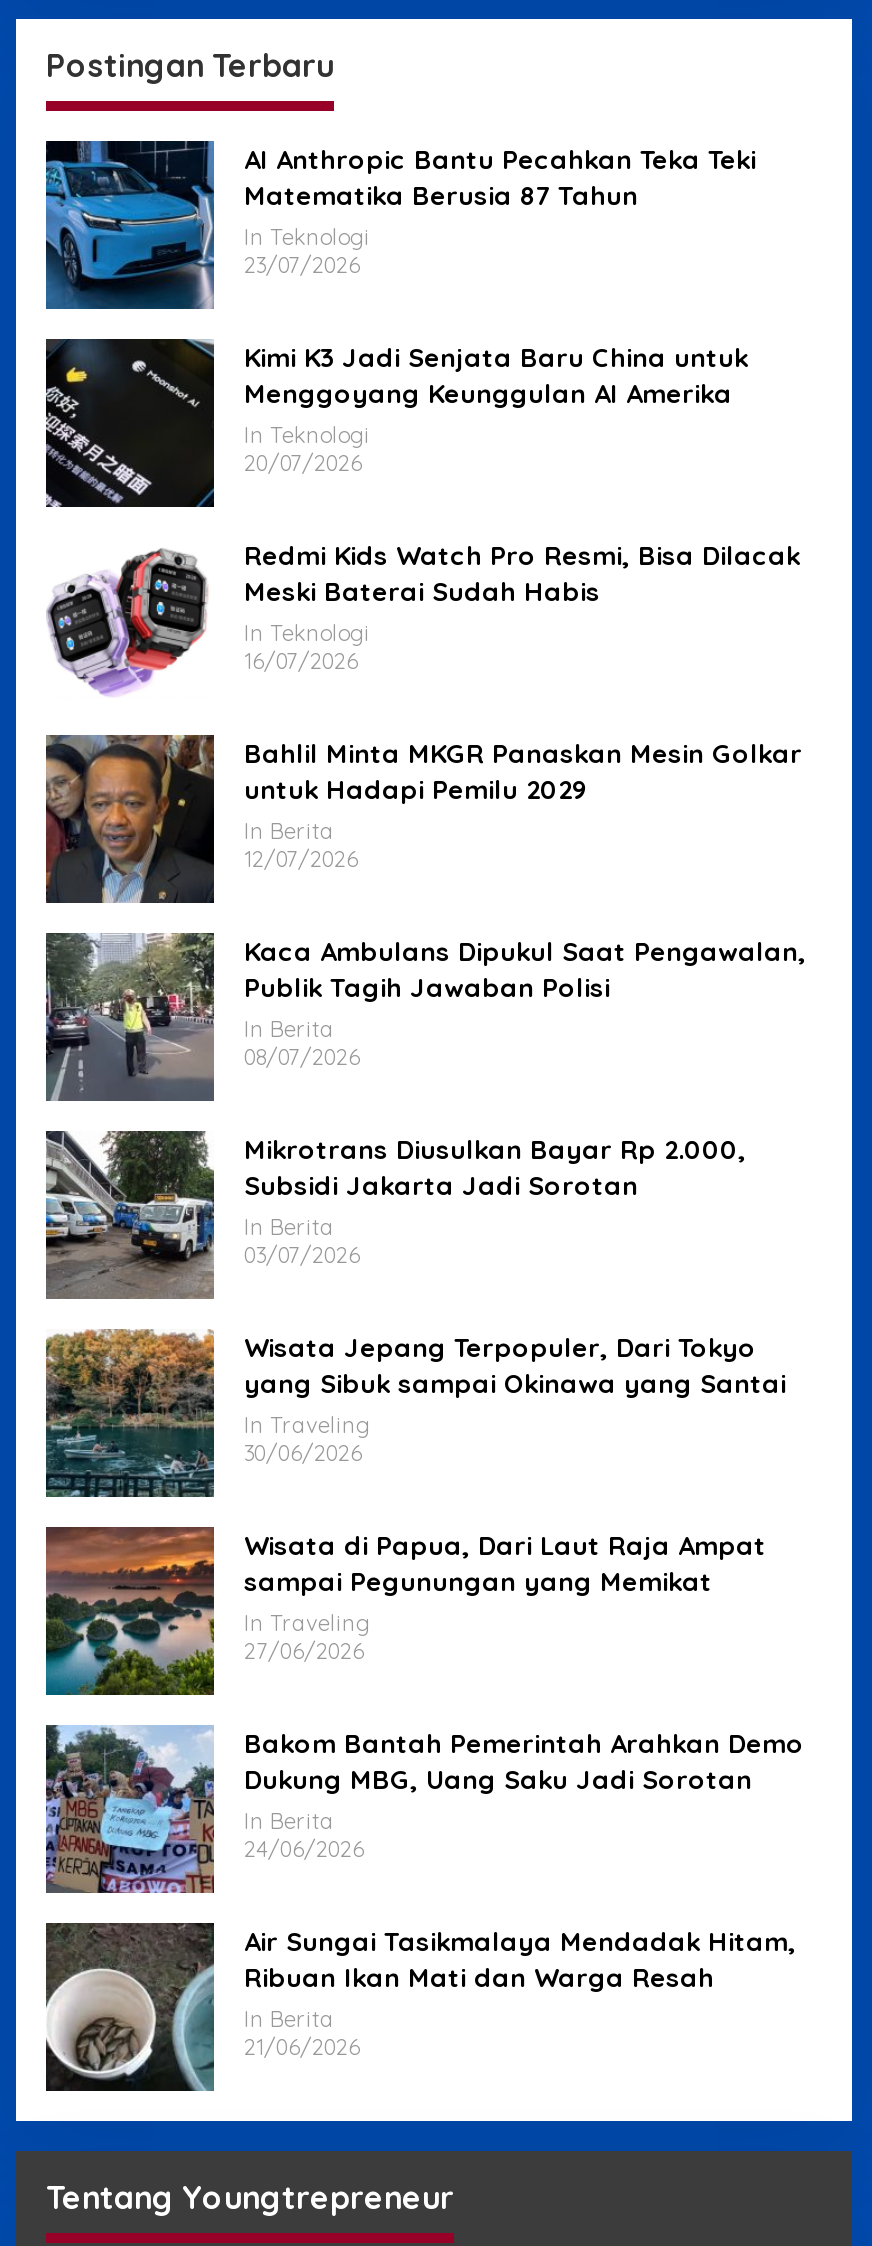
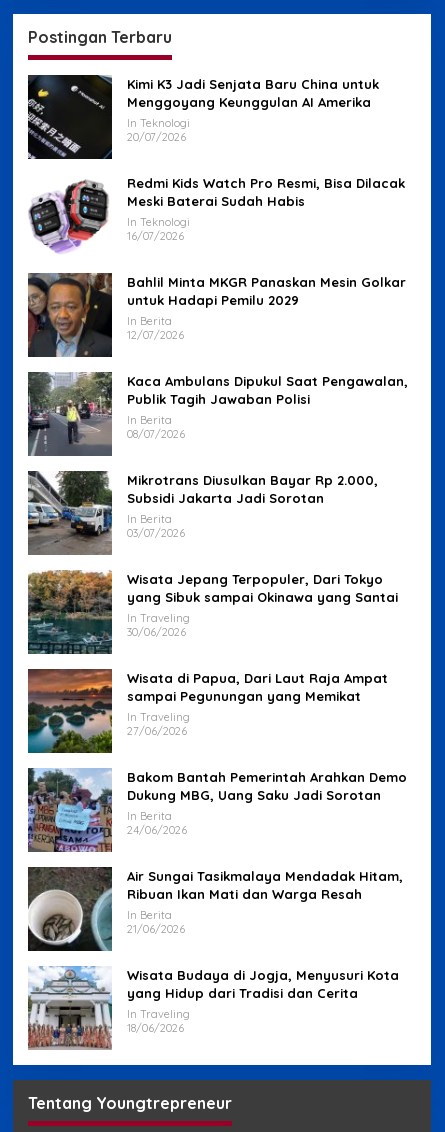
- [image]
- AI Anthropic Bantu Pecahkan Teka Teki
- Matematika Berusia 87 Tahun
- In Teknologi
- 23/07/2026

moved up: [image] | Kimi K3 Jadi Senjata Baru China untuk | Menggoyang Keunggulan AI Amerika | ... | In Berita | 21/06/2026

+ [image]
+ Wisata Budaya di Jogja, Menyusuri Kota
+ yang Hidup dari Tradisi dan Cerita
+ In Traveling
+ 18/06/2026
